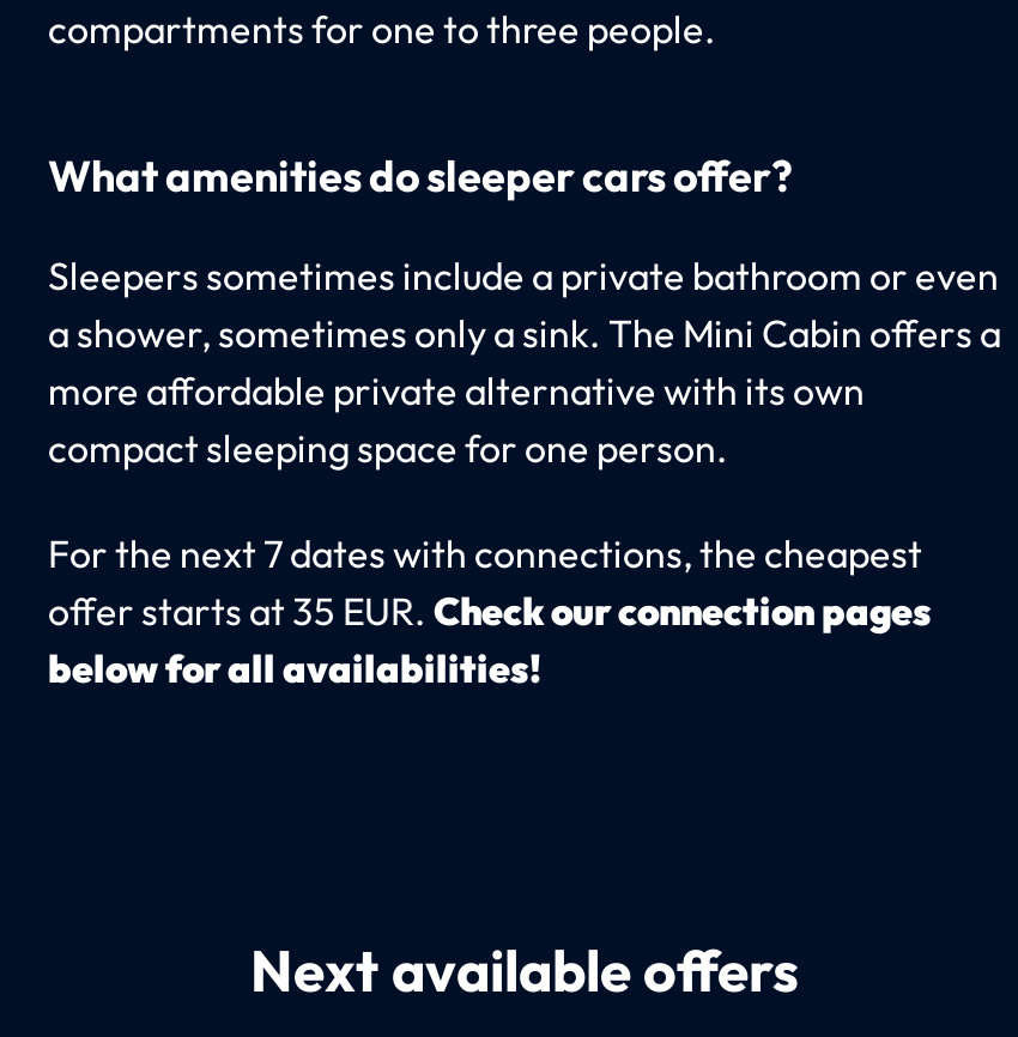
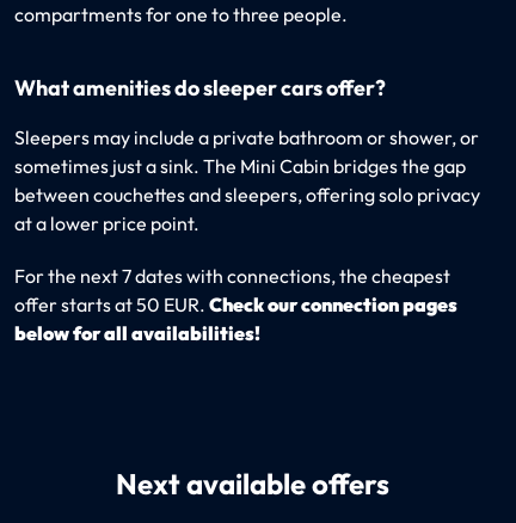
- Sleepers sometimes include a private bathroom or even
- a shower, sometimes only a sink. The Mini Cabin offers a
- more affordable private alternative with its own
- compact sleeping space for one person.
+ Sleepers may include a private bathroom or shower, or
+ sometimes just a sink. The Mini Cabin bridges the gap
+ between couchettes and sleepers, offering solo privacy
+ at a lower price point.

- offer starts at 35 EUR. Check our connection pages
+ offer starts at 50 EUR. Check our connection pages
